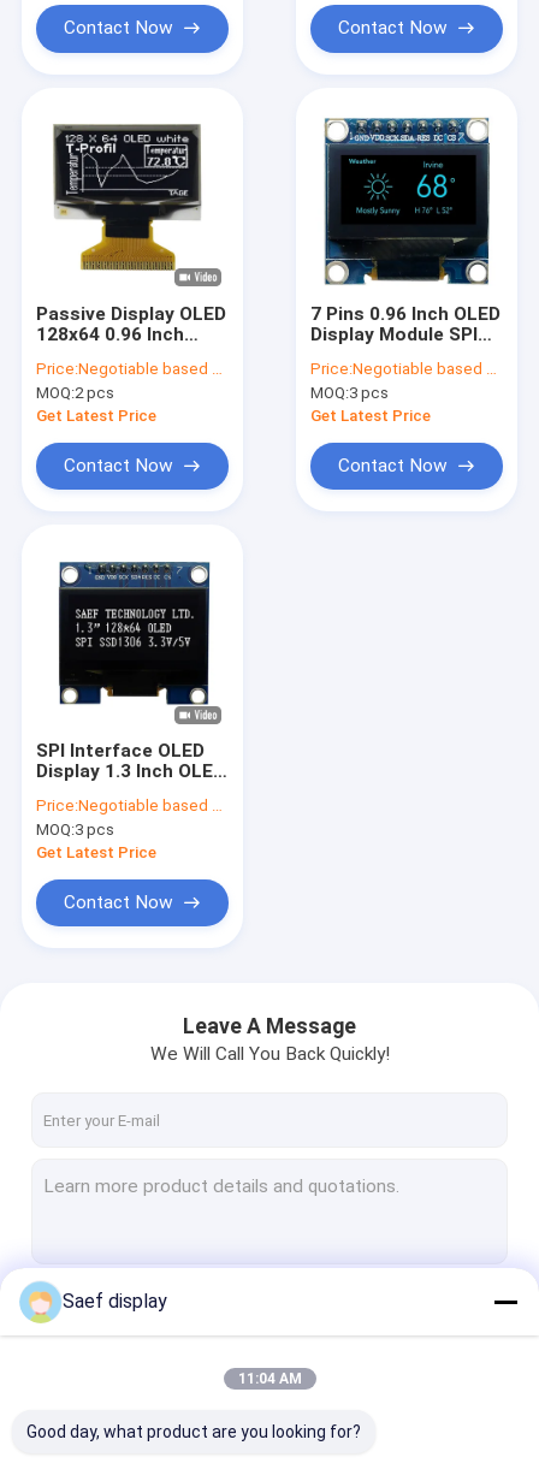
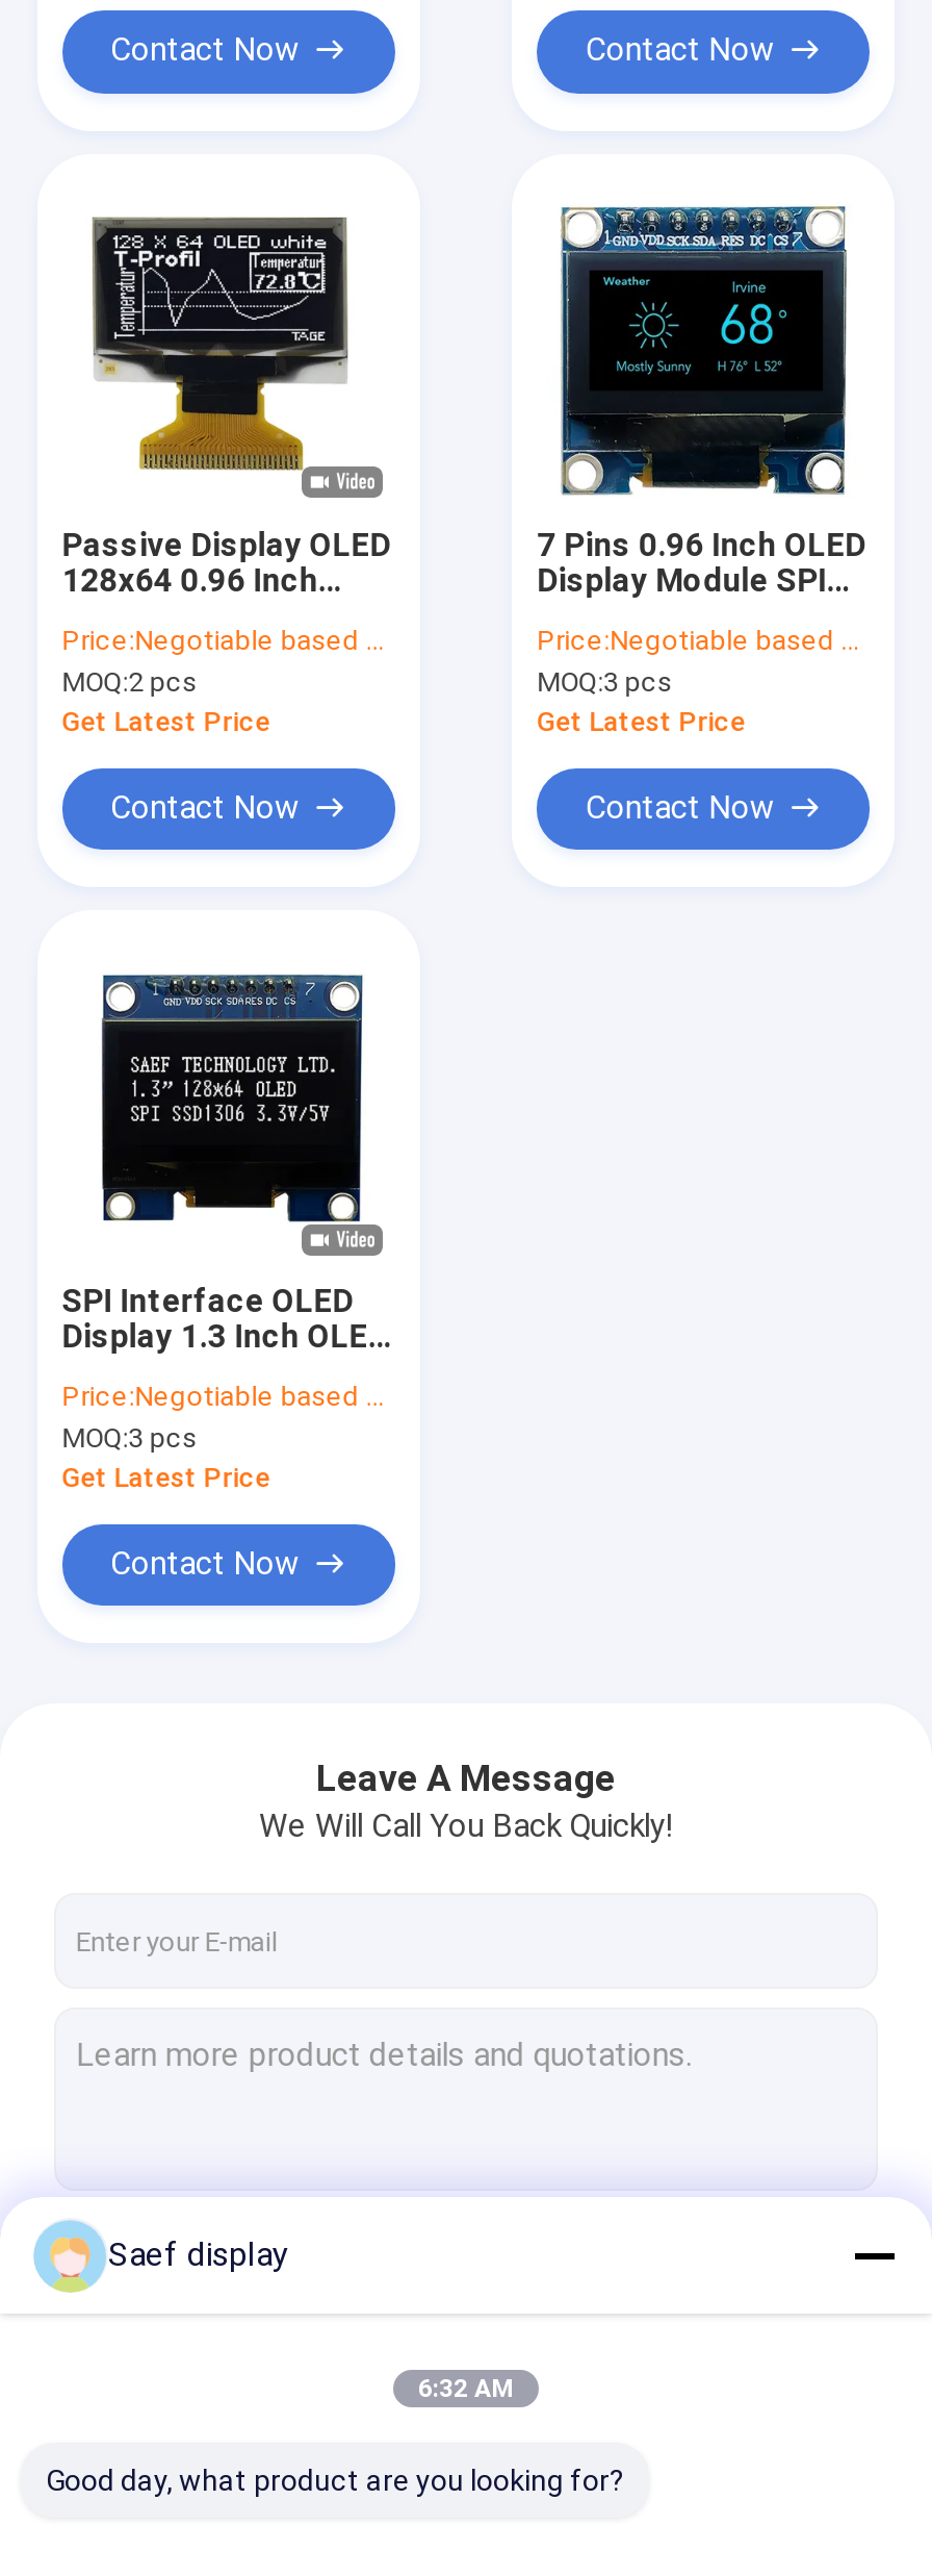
- 11:04 AM
+ 6:32 AM
